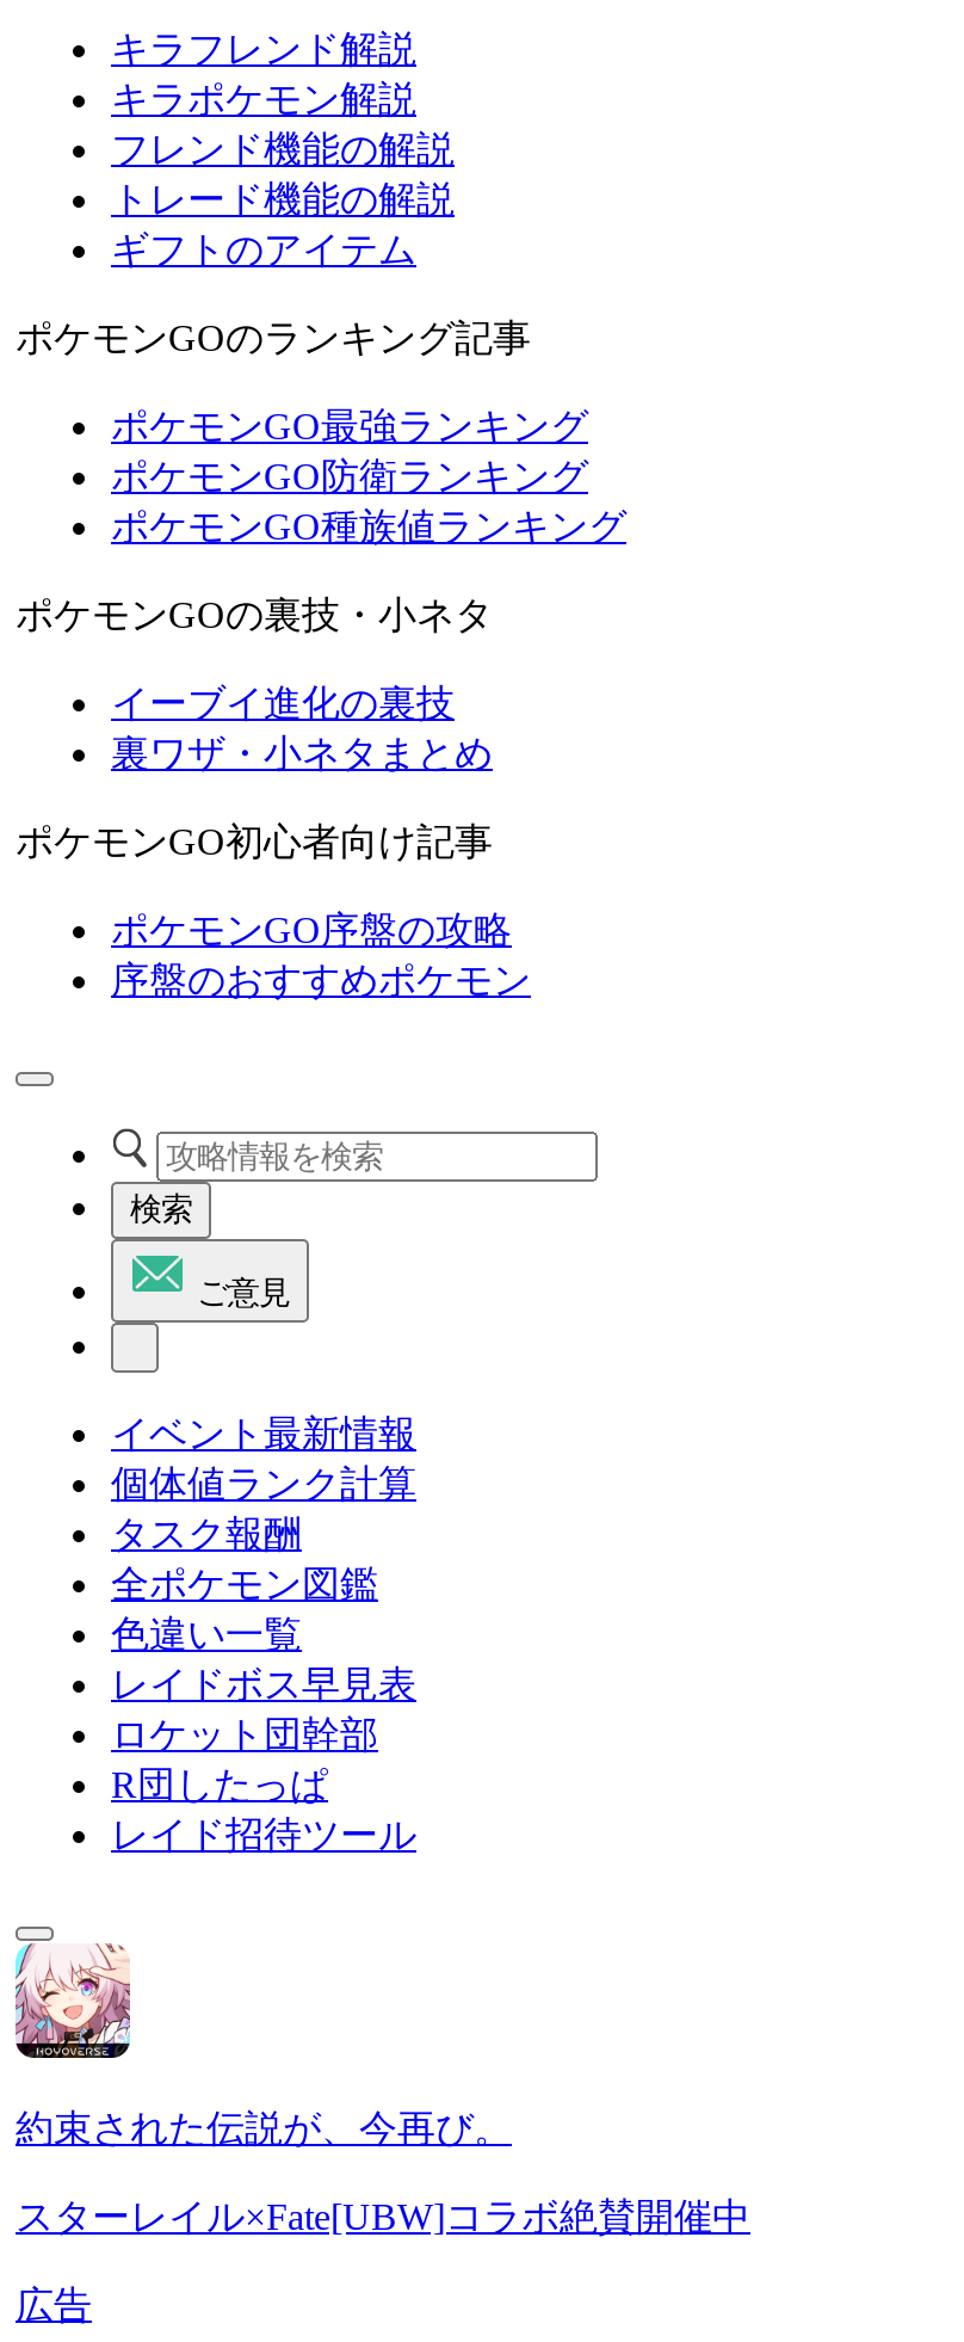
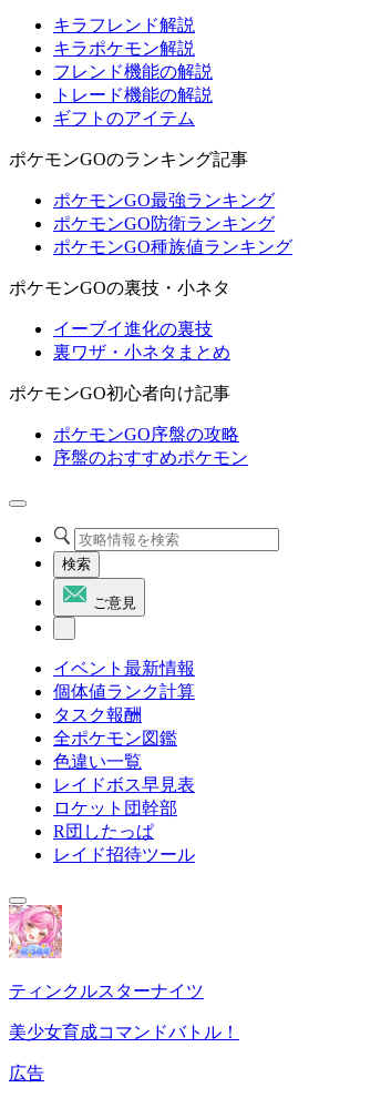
- [image]
- 約束された伝説が、今再び。
+ [image]
+ ティンクルスターナイツ

- スターレイル×Fate[UBW]コラボ絶賛開催中
+ 美少女育成コマンドバトル！
